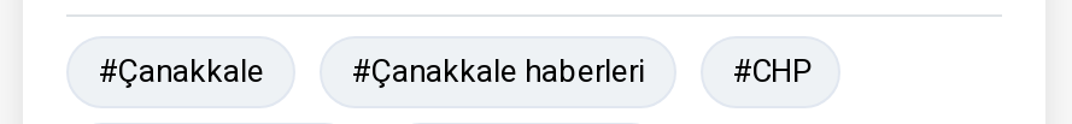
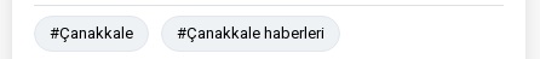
- #CHP
